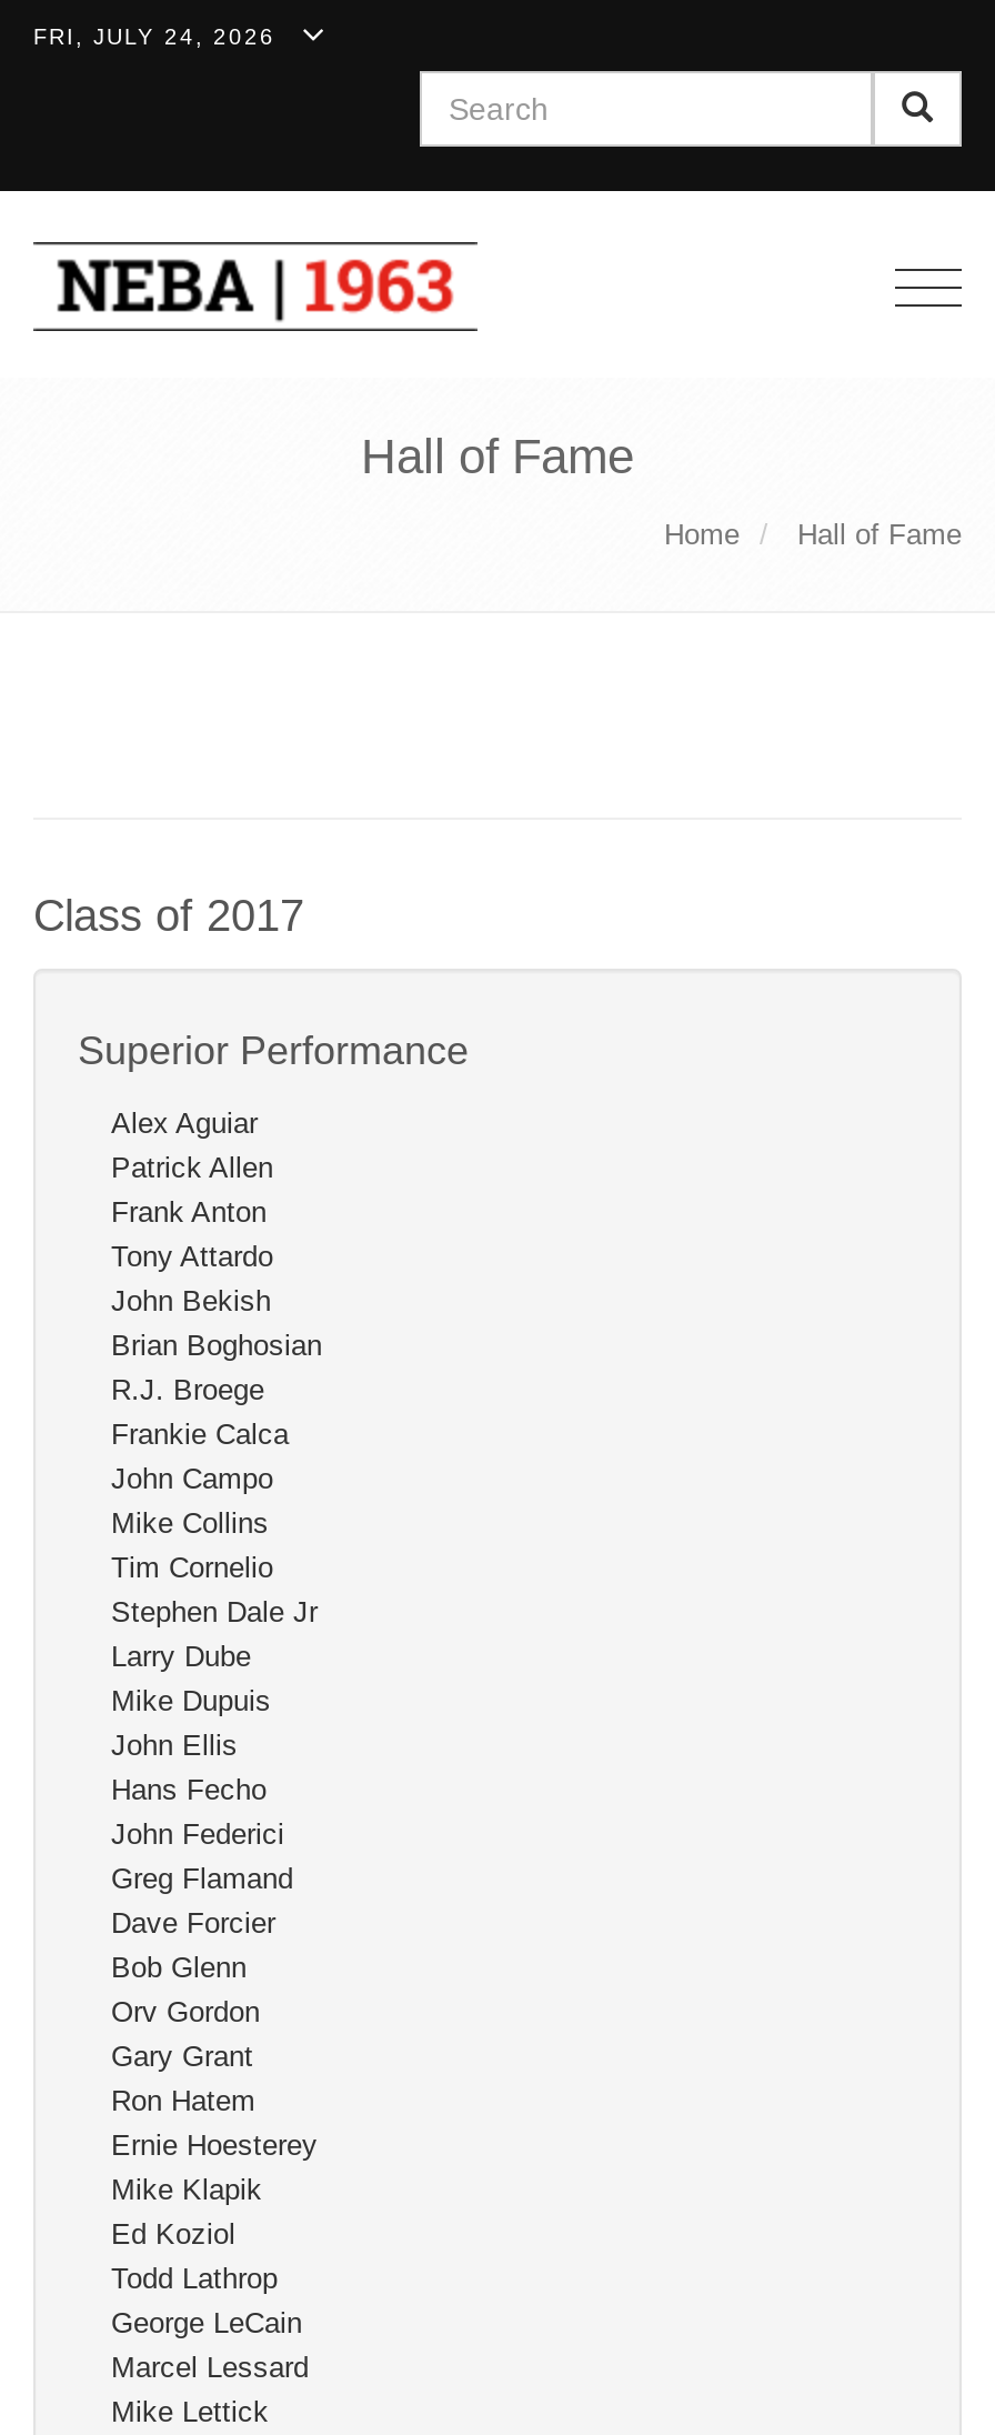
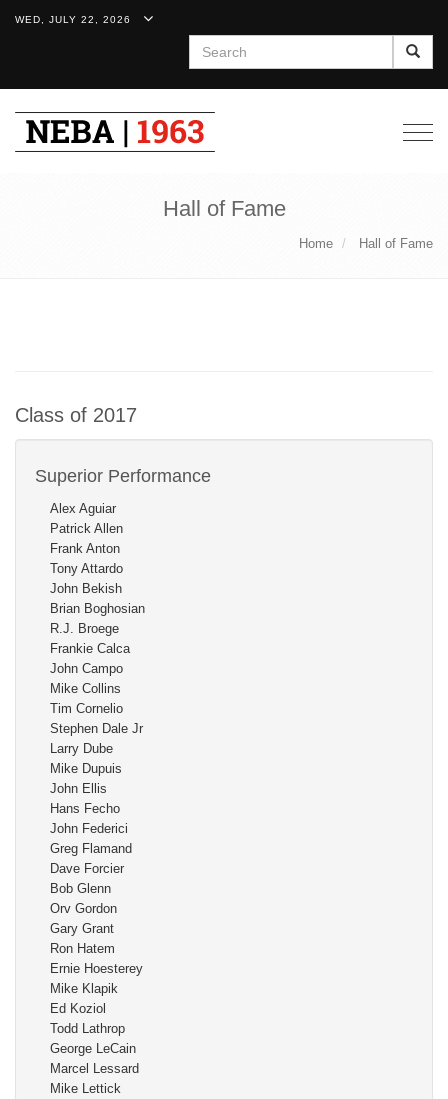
- FRI, JULY 24, 2026
+ WED, JULY 22, 2026
